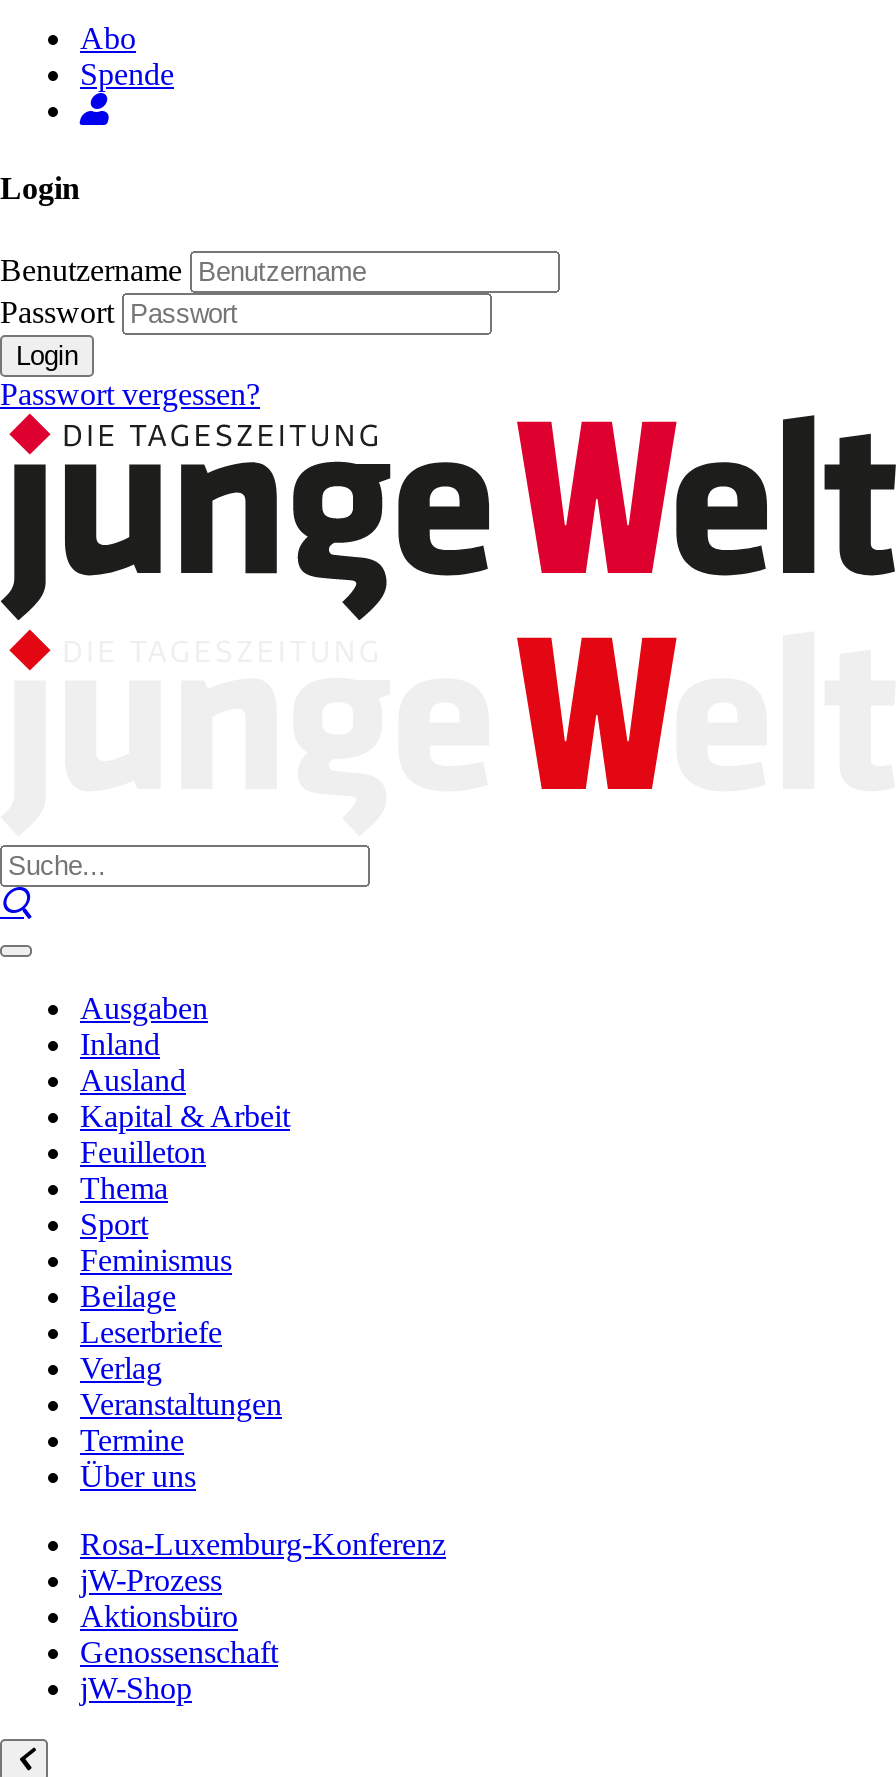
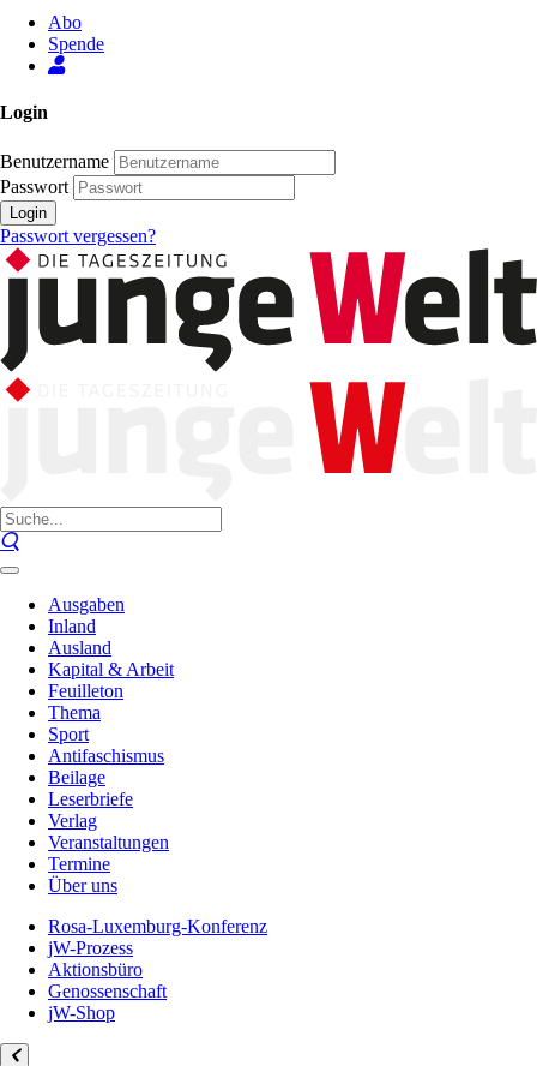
- Feminismus
+ Antifaschismus
